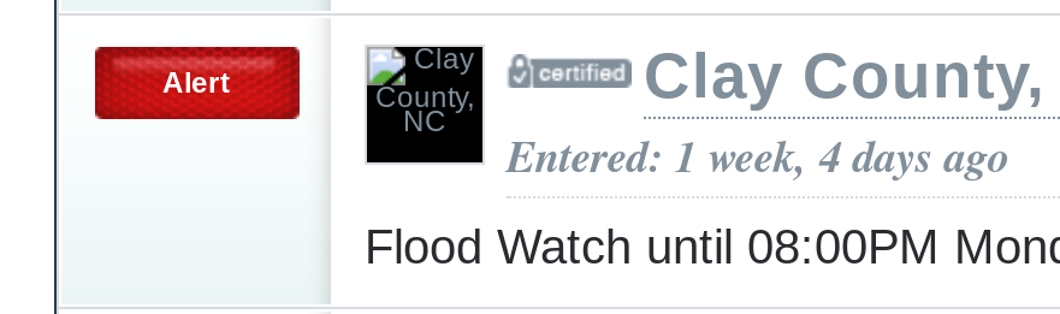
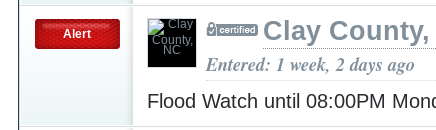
- Entered: 1 week, 4 days ago
+ Entered: 1 week, 2 days ago
